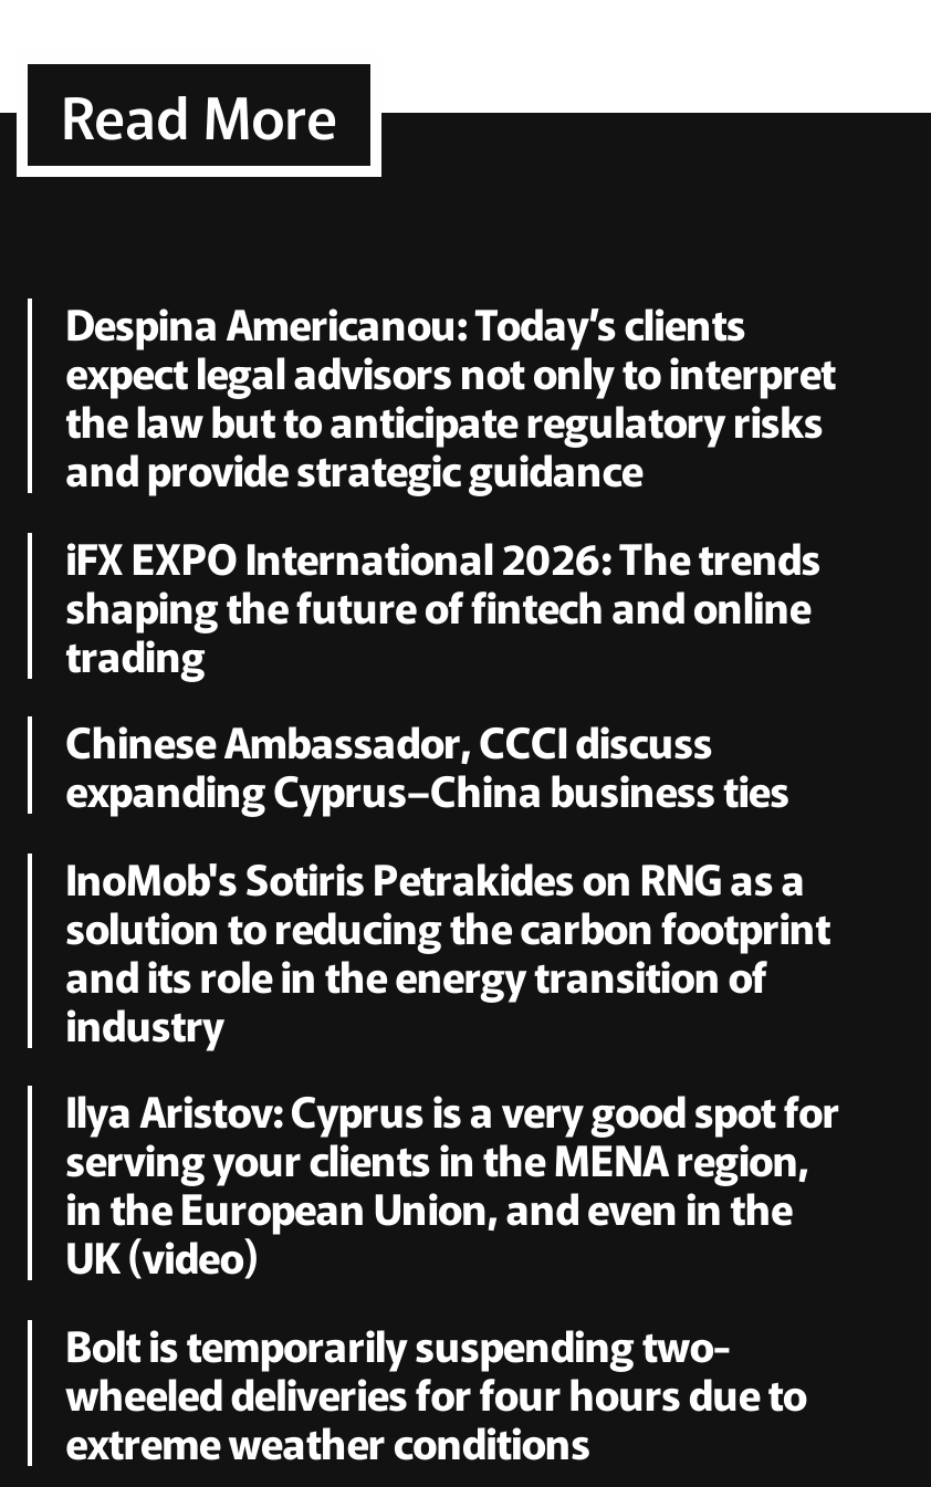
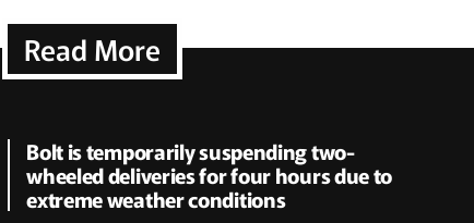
- Despina Americanou: Today’s clients
- expect legal advisors not only to interpret
- the law but to anticipate regulatory risks
- and provide strategic guidance
- iFX EXPO International 2026: The trends
- shaping the future of fintech and online
- trading
- Chinese Ambassador, CCCI discuss
- expanding Cyprus–China business ties
- InoMob's Sotiris Petrakides on RNG as a
- solution to reducing the carbon footprint
- and its role in the energy transition of
- industry
- Ilya Aristov: Cyprus is a very good spot for
- serving your clients in the MENA region,
- in the European Union, and even in the
- UK (video)
